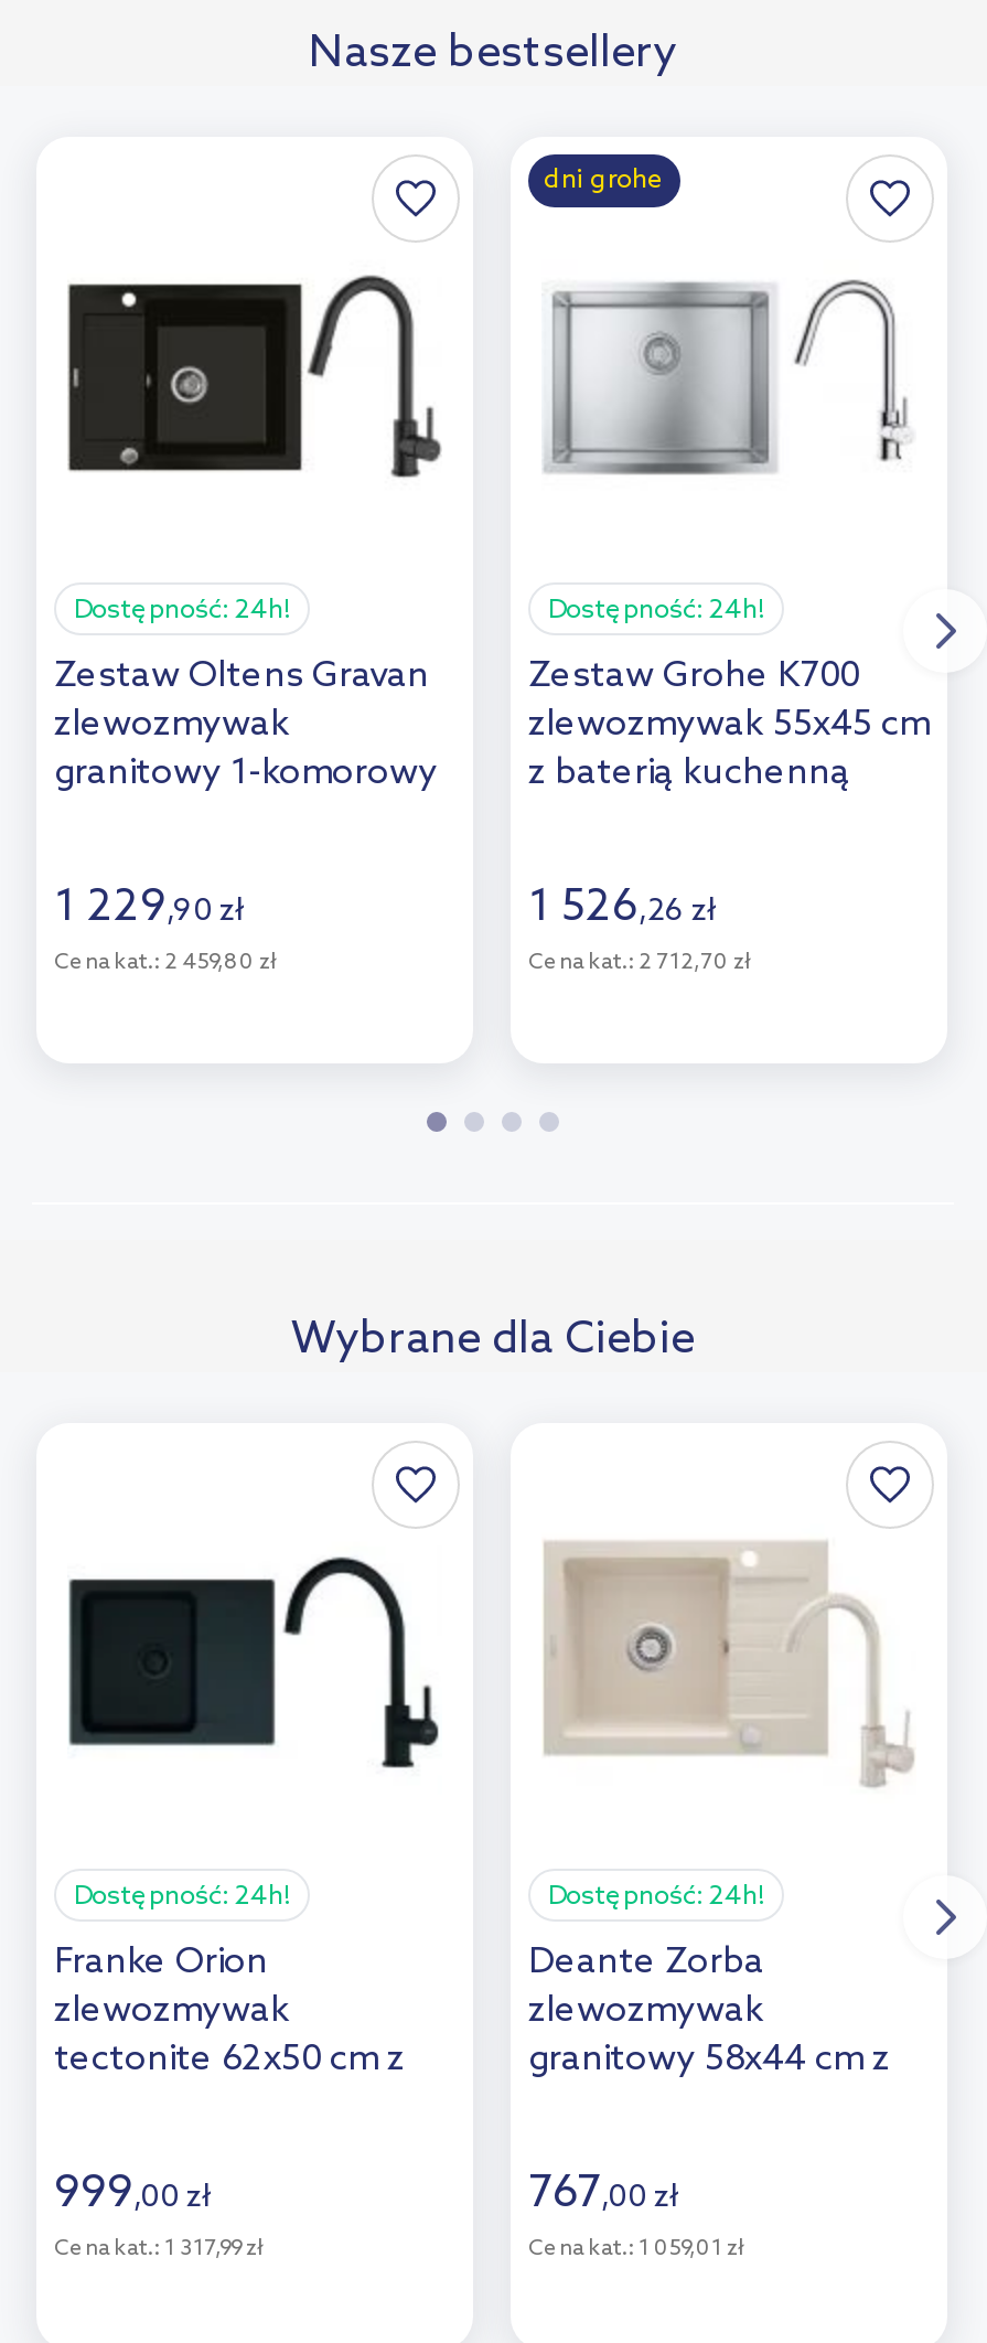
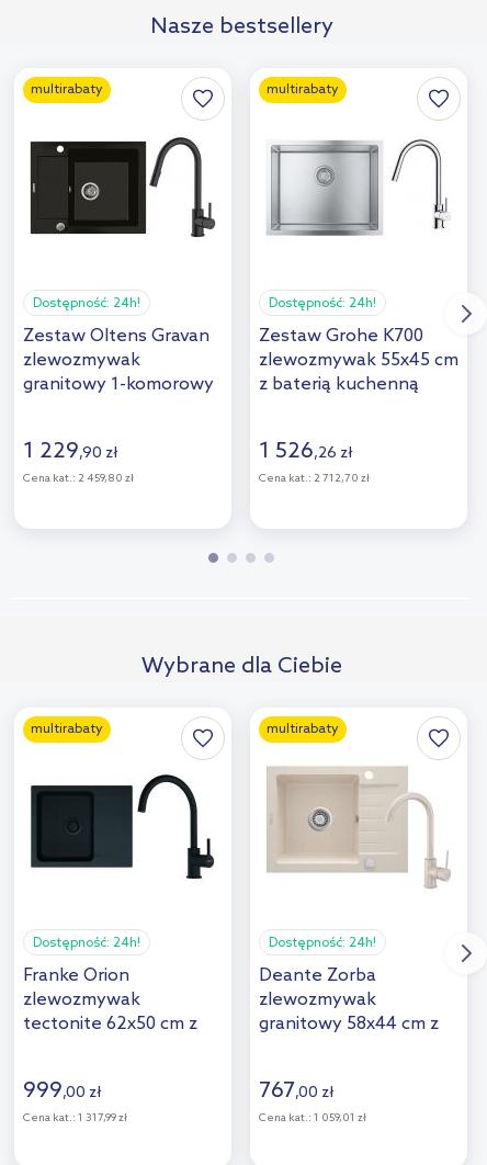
+ multirabaty

- dni grohe
+ multirabaty

+ multirabaty

+ multirabaty
